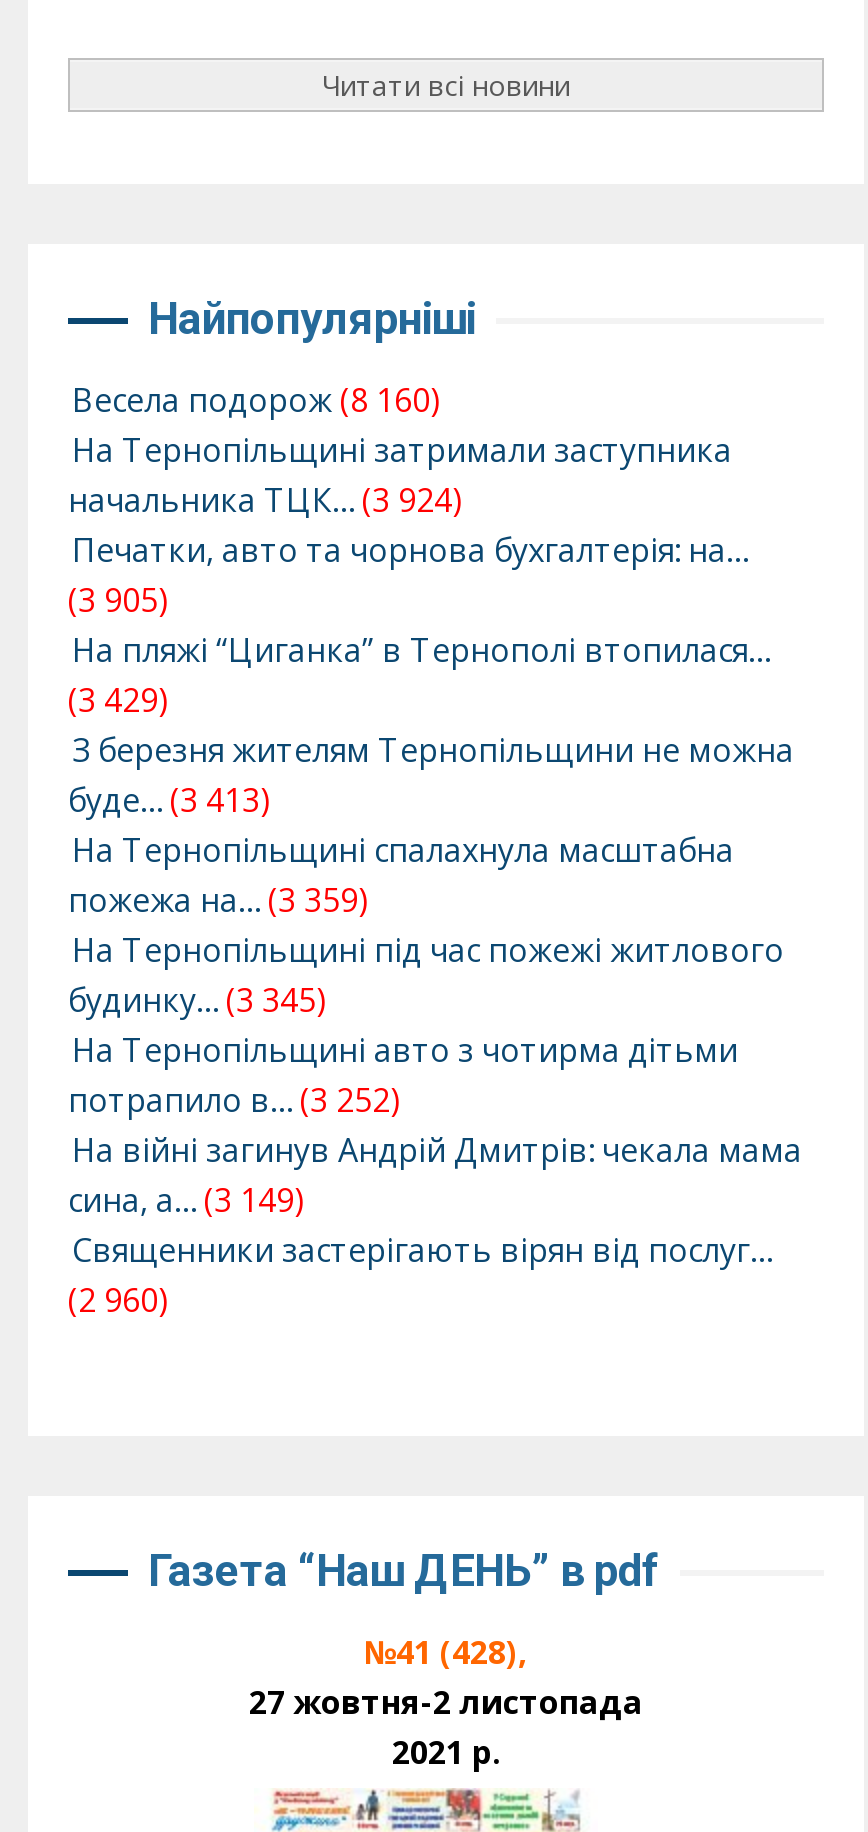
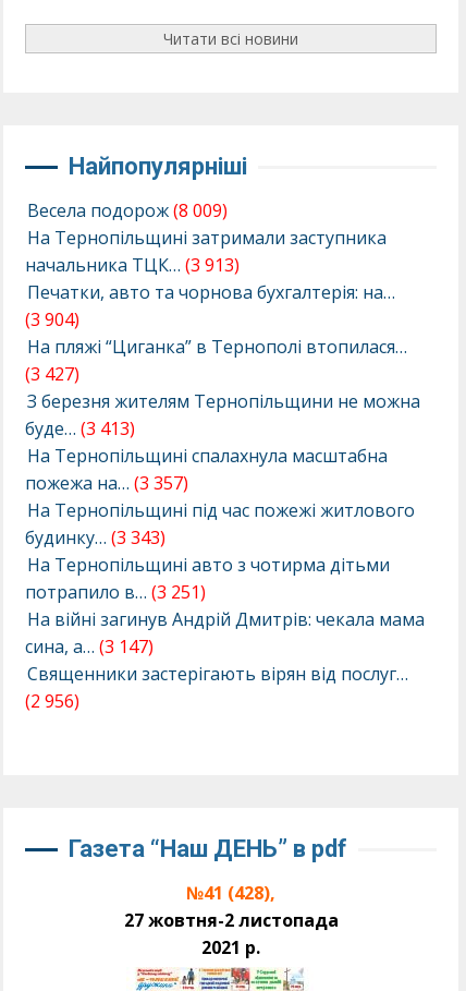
- Весела подорож (8 160)
+ Весела подорож (8 009)

- начальника ТЦК… (3 924)
+ начальника ТЦК… (3 913)

- (3 905)
+ (3 904)

- (3 429)
+ (3 427)

- пожежа на… (3 359)
+ пожежа на… (3 357)

- будинку… (3 345)
+ будинку… (3 343)

- потрапило в… (3 252)
+ потрапило в… (3 251)

- сина, а… (3 149)
+ сина, а… (3 147)

- (2 960)
+ (2 956)
